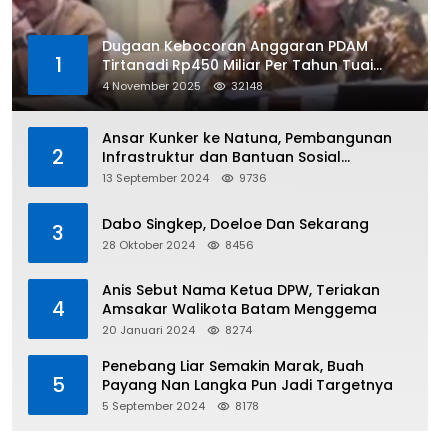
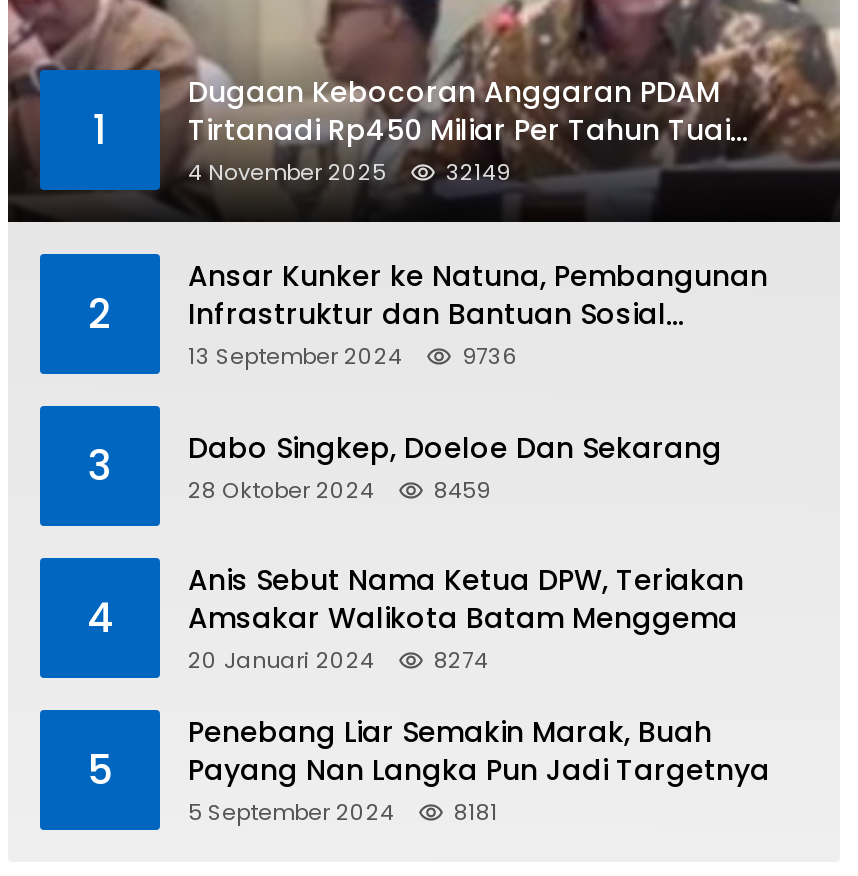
- 32148
+ 32149

- 28 Oktober 2024 8456
+ 28 Oktober 2024 8459

- 5 September 2024 8178
+ 5 September 2024 8181
